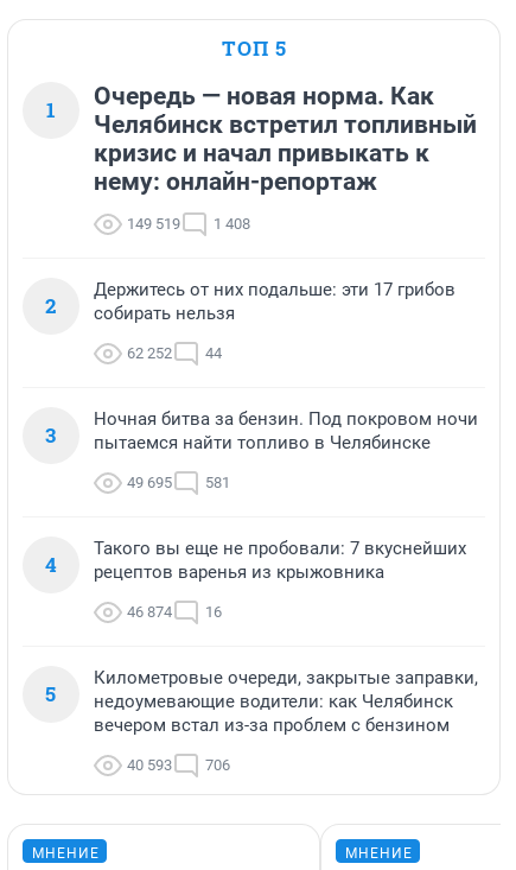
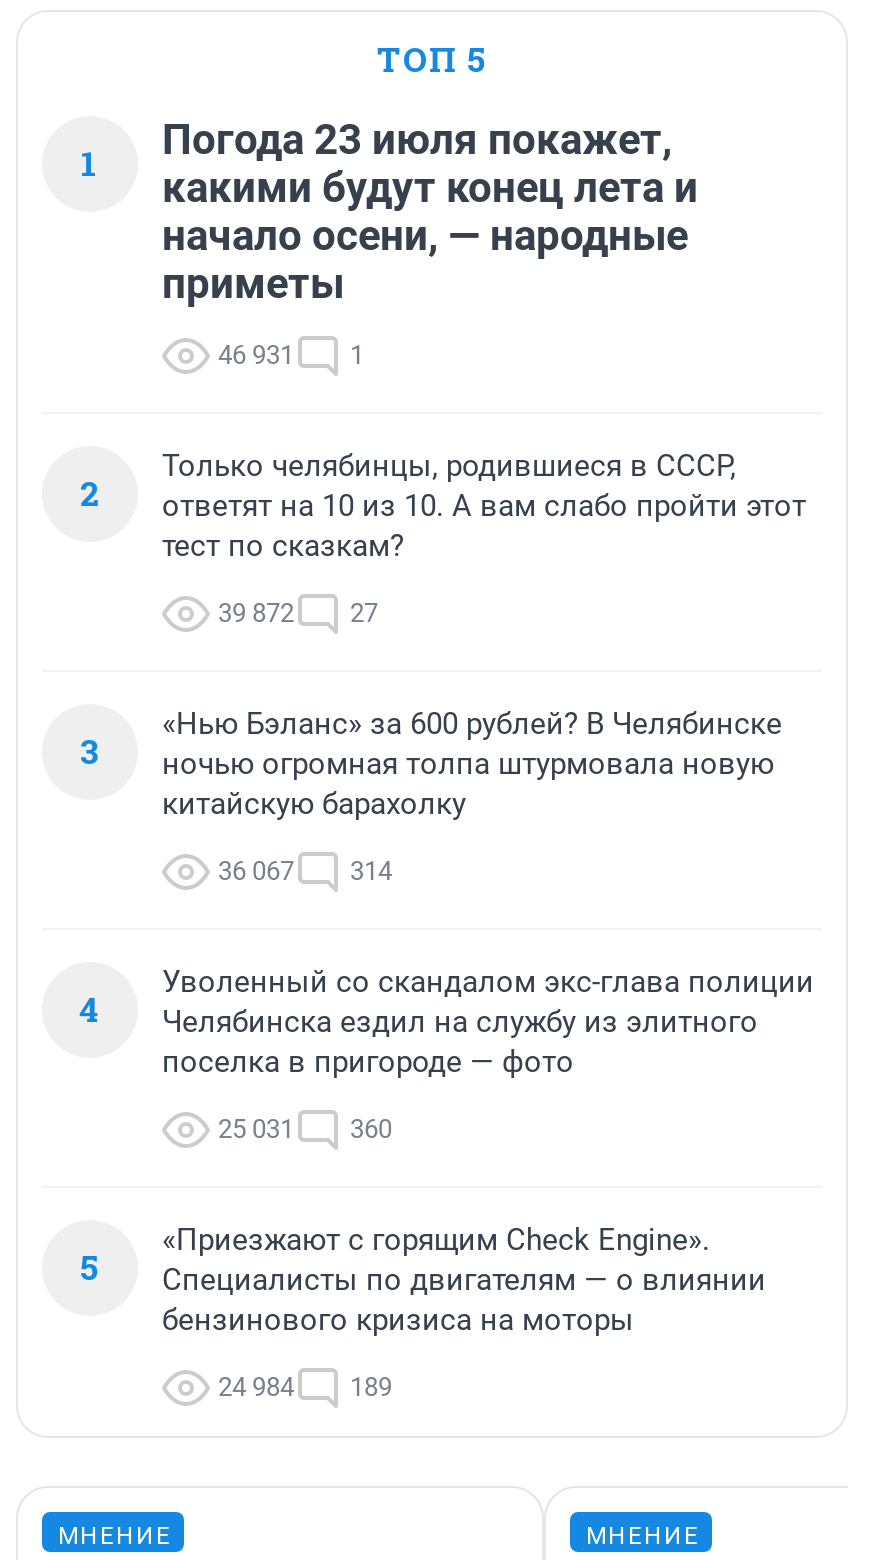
- Очередь — новая норма. Как
- Челябинск встретил топливный
- кризис и начал привыкать к
- нему: онлайн-репортаж
+ Погода 23 июля покажет,
+ какими будут конец лета и
+ начало осени, — народные
+ приметы

- 149 519
- 1 408
+ 46 931
+ 1

- Держитесь от них подальше: эти 17 грибов
- собирать нельзя
+ Только челябинцы, родившиеся в СССР,
+ ответят на 10 из 10. А вам слабо пройти этот
+ тест по сказкам?

- 62 252
- 44
+ 39 872
+ 27

- Ночная битва за бензин. Под покровом ночи
- пытаемся найти топливо в Челябинске
+ «Нью Бэланс» за 600 рублей? В Челябинске
+ ночью огромная толпа штурмовала новую
+ китайскую барахолку

- 49 695
- 581
+ 36 067
+ 314

- Такого вы еще не пробовали: 7 вкуснейших
- рецептов варенья из крыжовника
+ Уволенный со скандалом экс-глава полиции
+ Челябинска ездил на службу из элитного
+ поселка в пригороде — фото

- 46 874
- 16
+ 25 031
+ 360

- Километровые очереди, закрытые заправки,
- недоумевающие водители: как Челябинск
- вечером встал из-за проблем с бензином
+ «Приезжают с горящим Check Engine».
+ Специалисты по двигателям — о влиянии
+ бензинового кризиса на моторы

- 40 593
- 706
+ 24 984
+ 189
